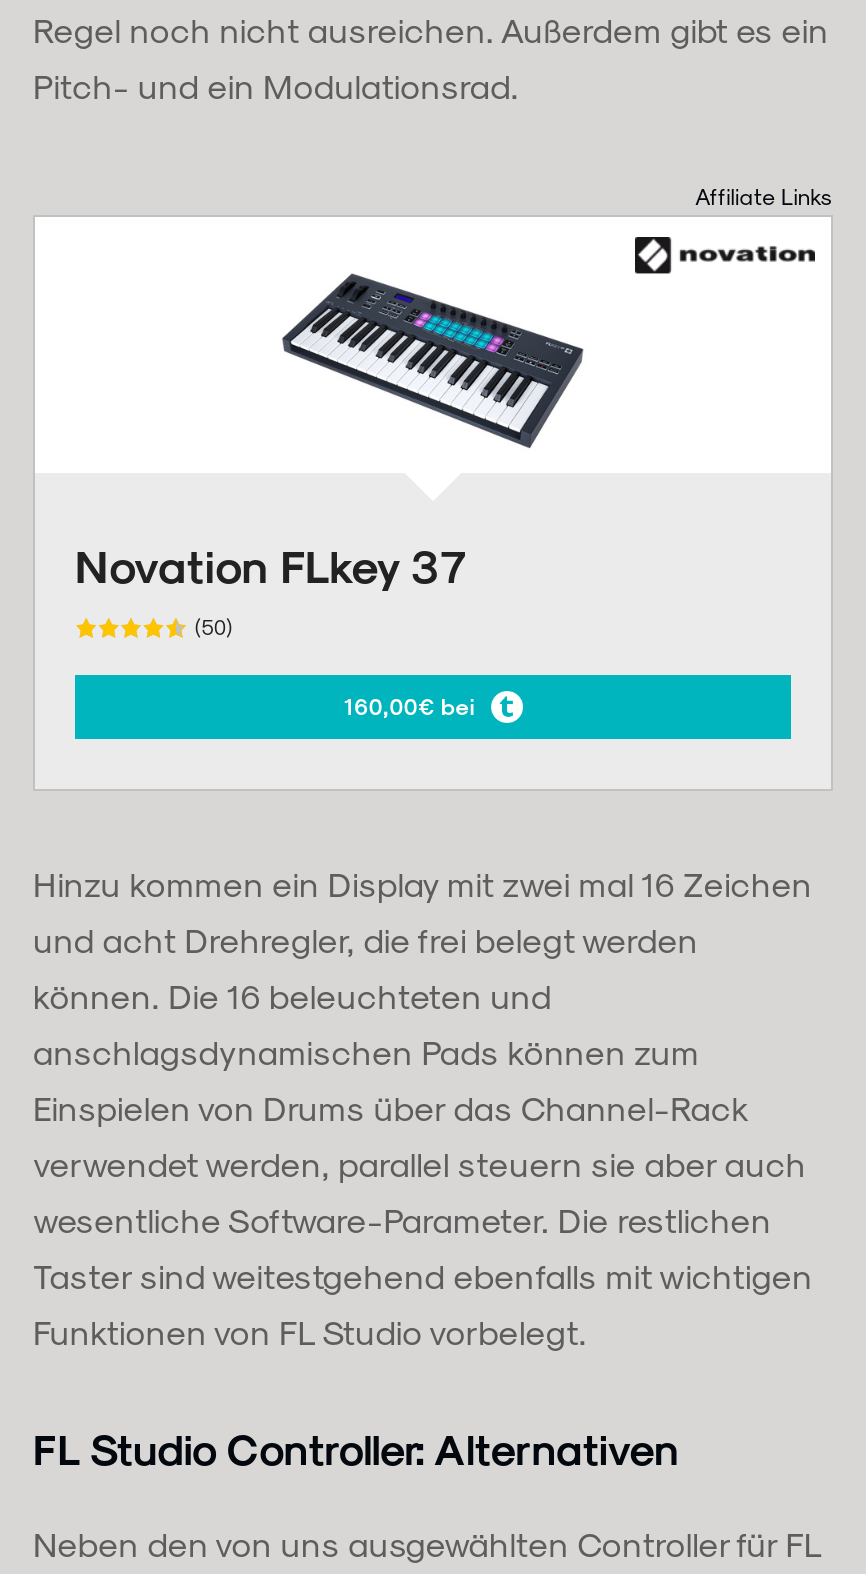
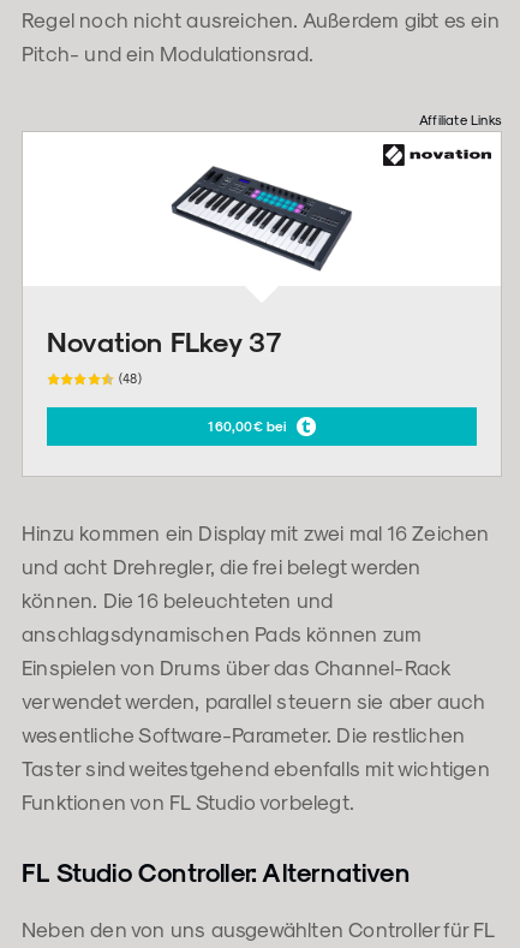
- (50)
+ (48)
